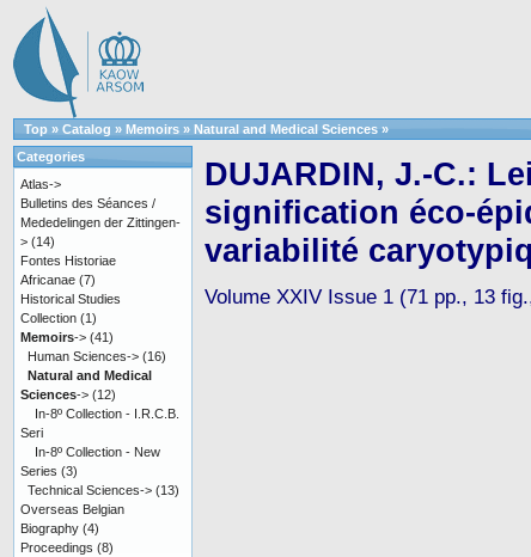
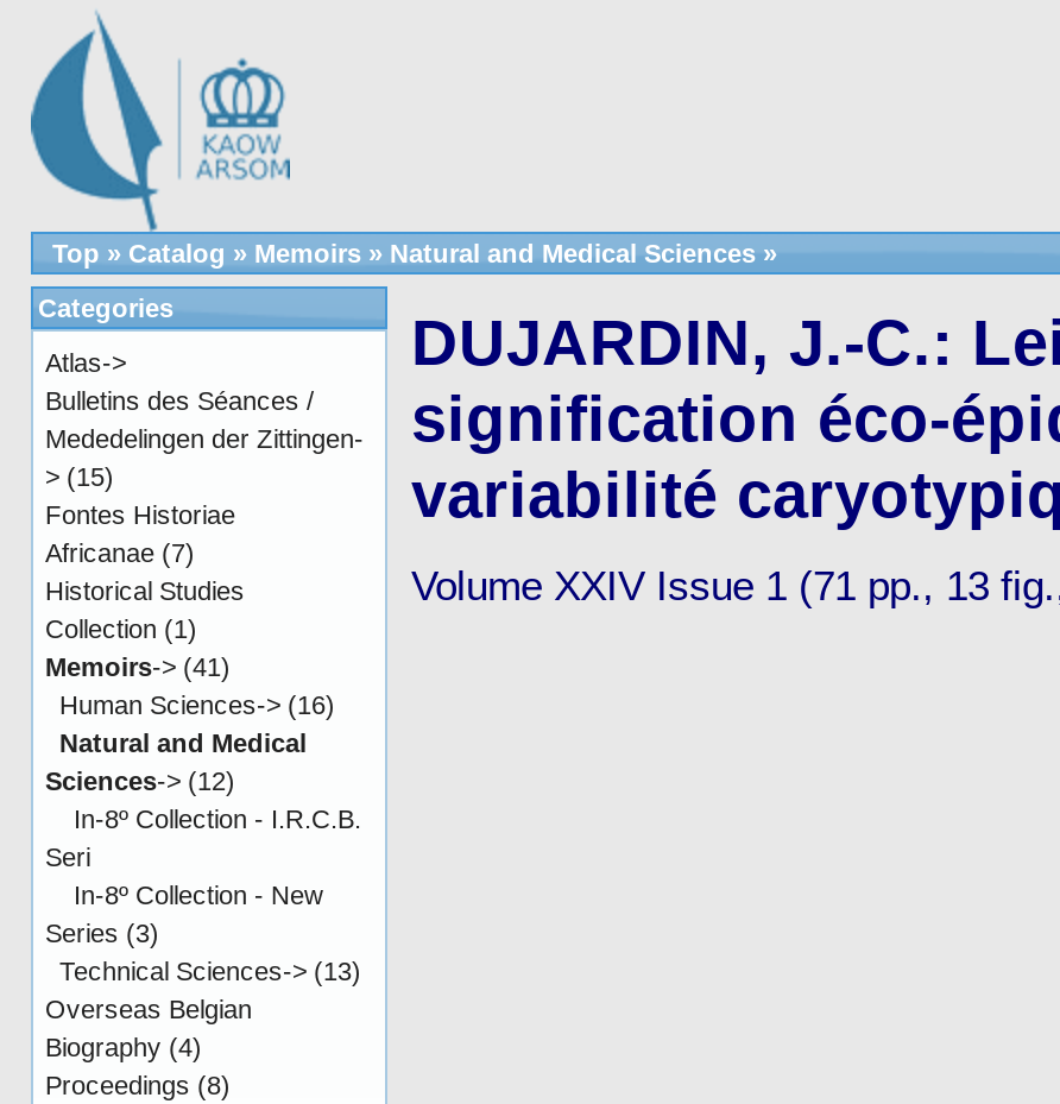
- > (14)
+ > (15)
